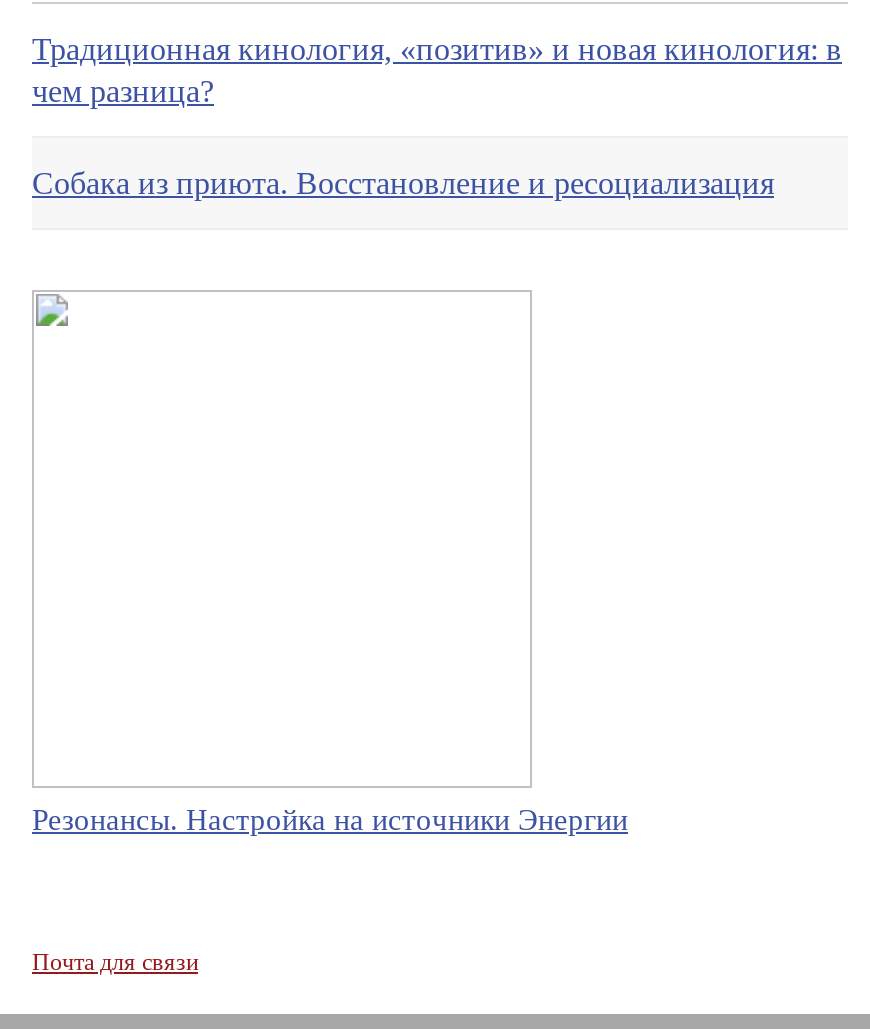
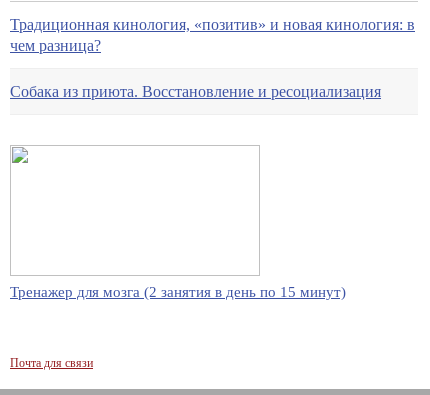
- Резонансы. Настройка на источники Энергии
+ Тренажер для мозга (2 занятия в день по 15 минут)
